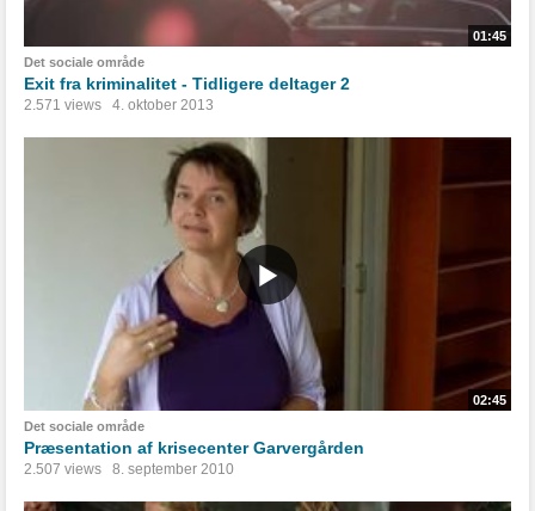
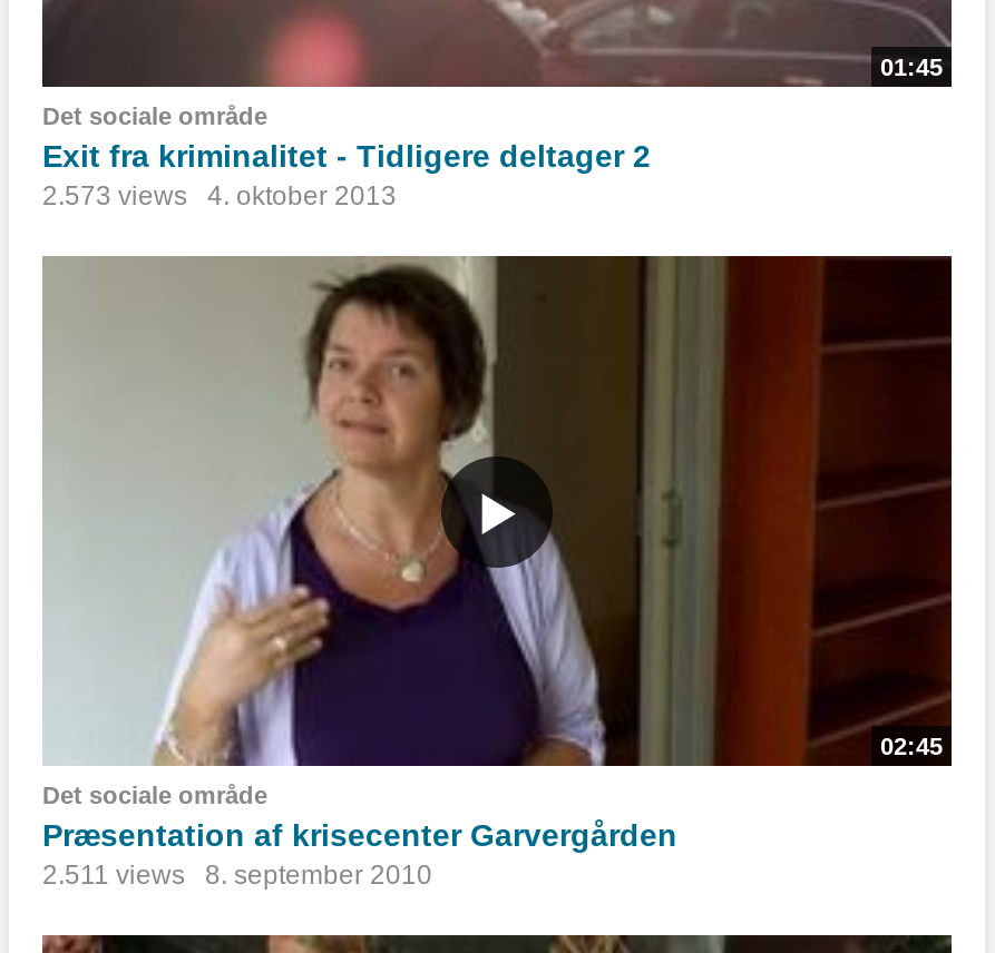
- 2.571 views 4. oktober 2013
+ 2.573 views 4. oktober 2013

- 2.507 views 8. september 2010
+ 2.511 views 8. september 2010
